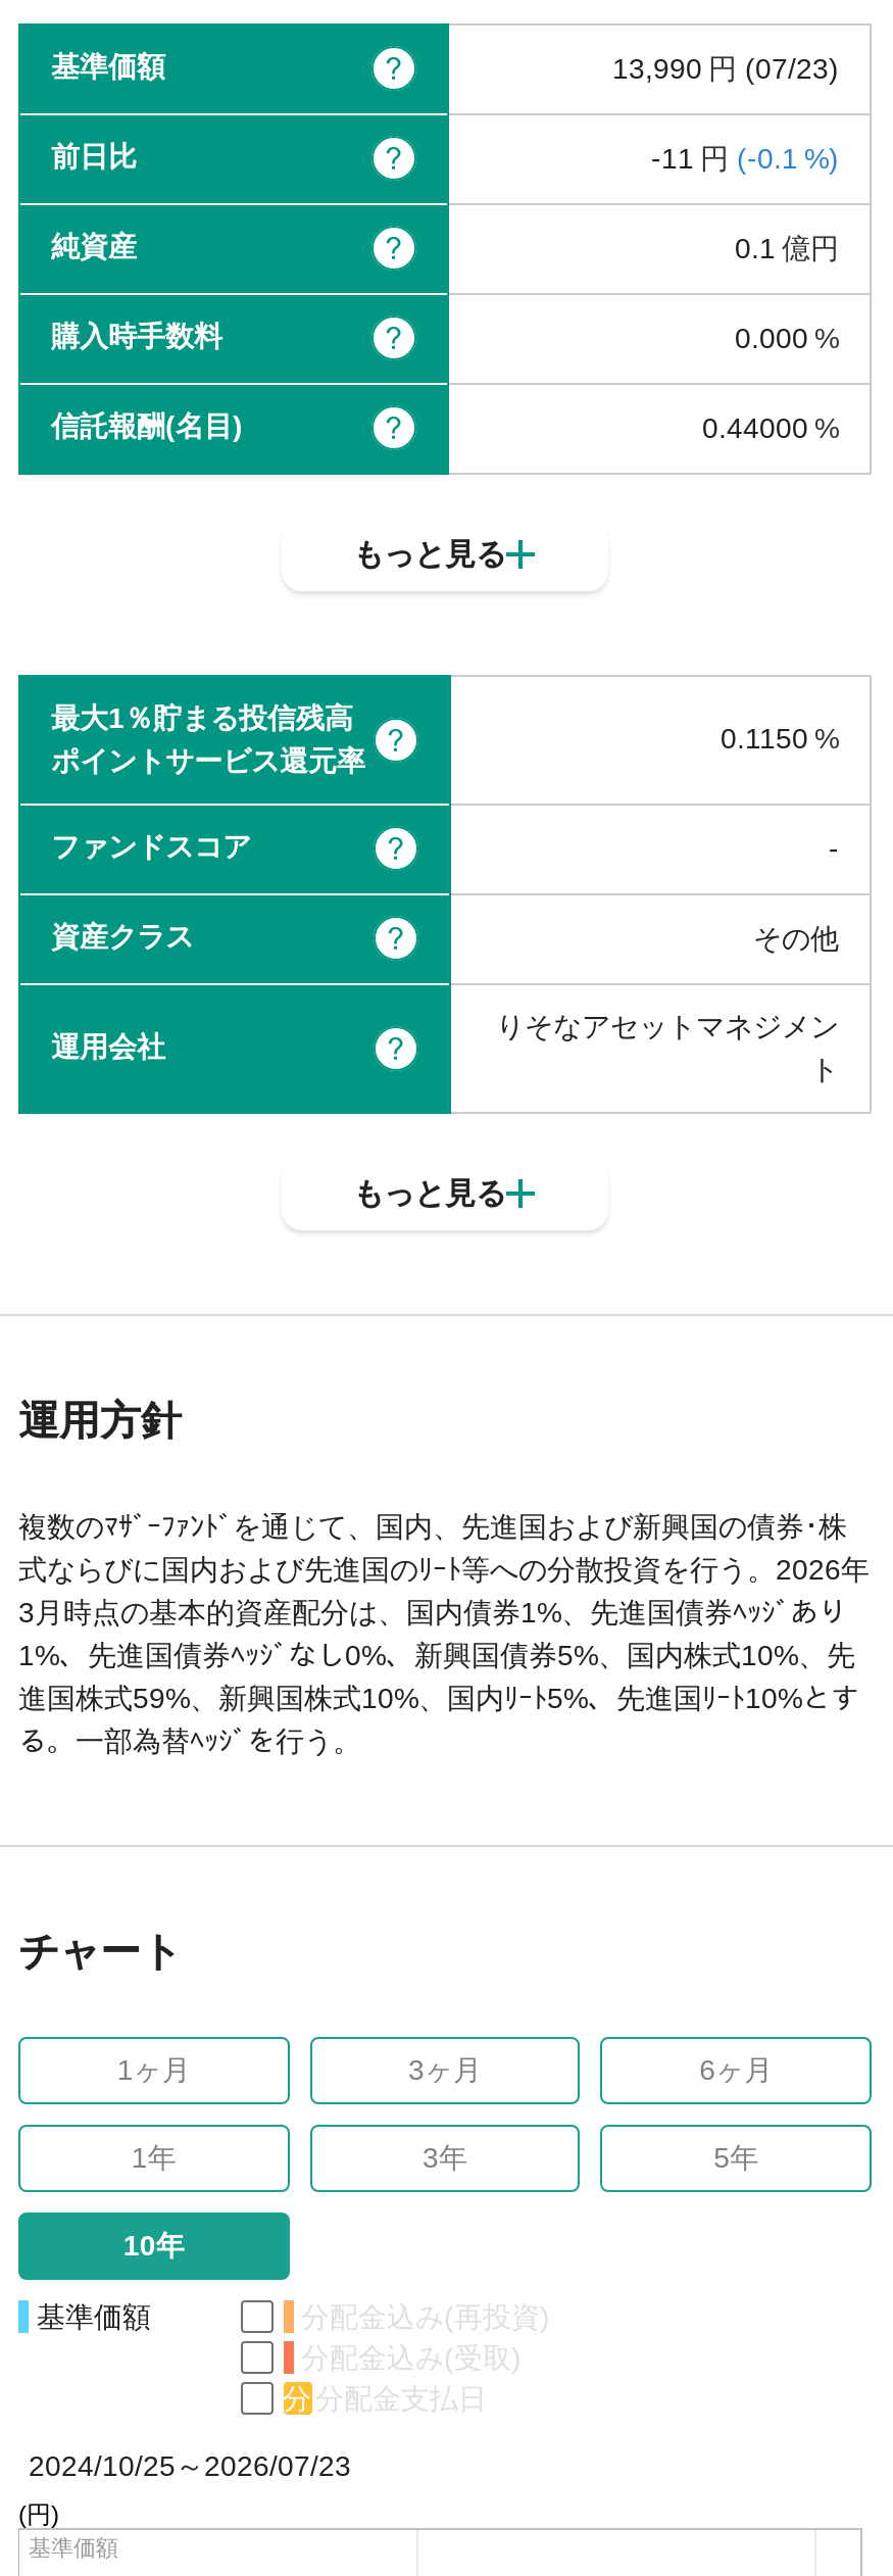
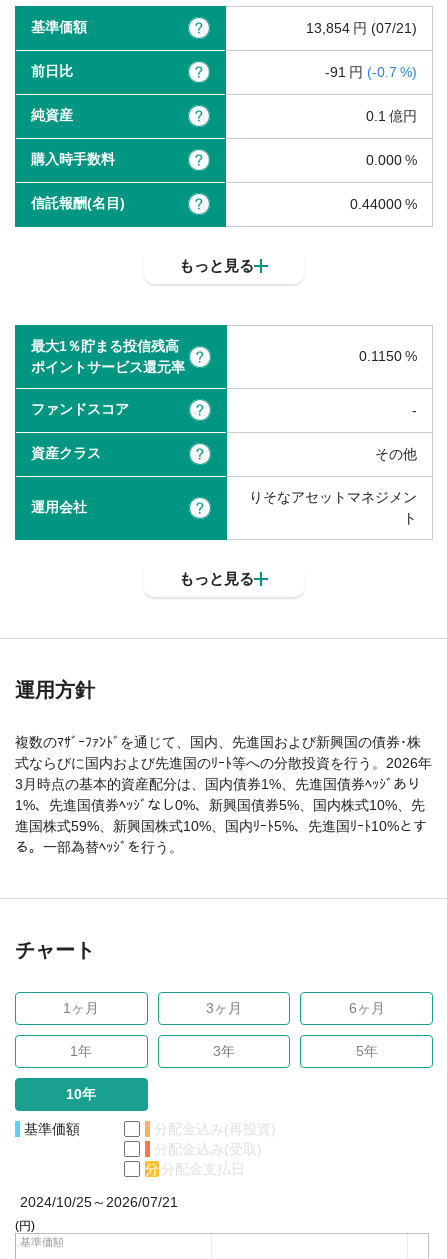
- 13,990
+ 13,854

- (07/23)
+ (07/21)

- -11
+ -91

- (-0.1
+ (-0.7

- 2024/10/25～2026/07/23
+ 2024/10/25～2026/07/21
